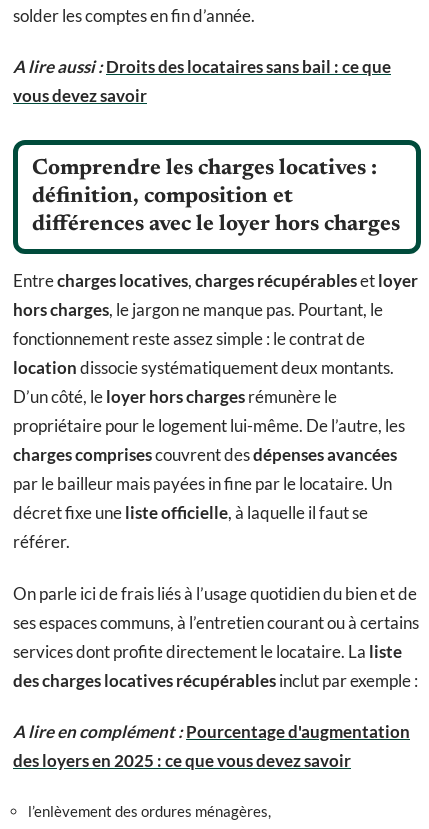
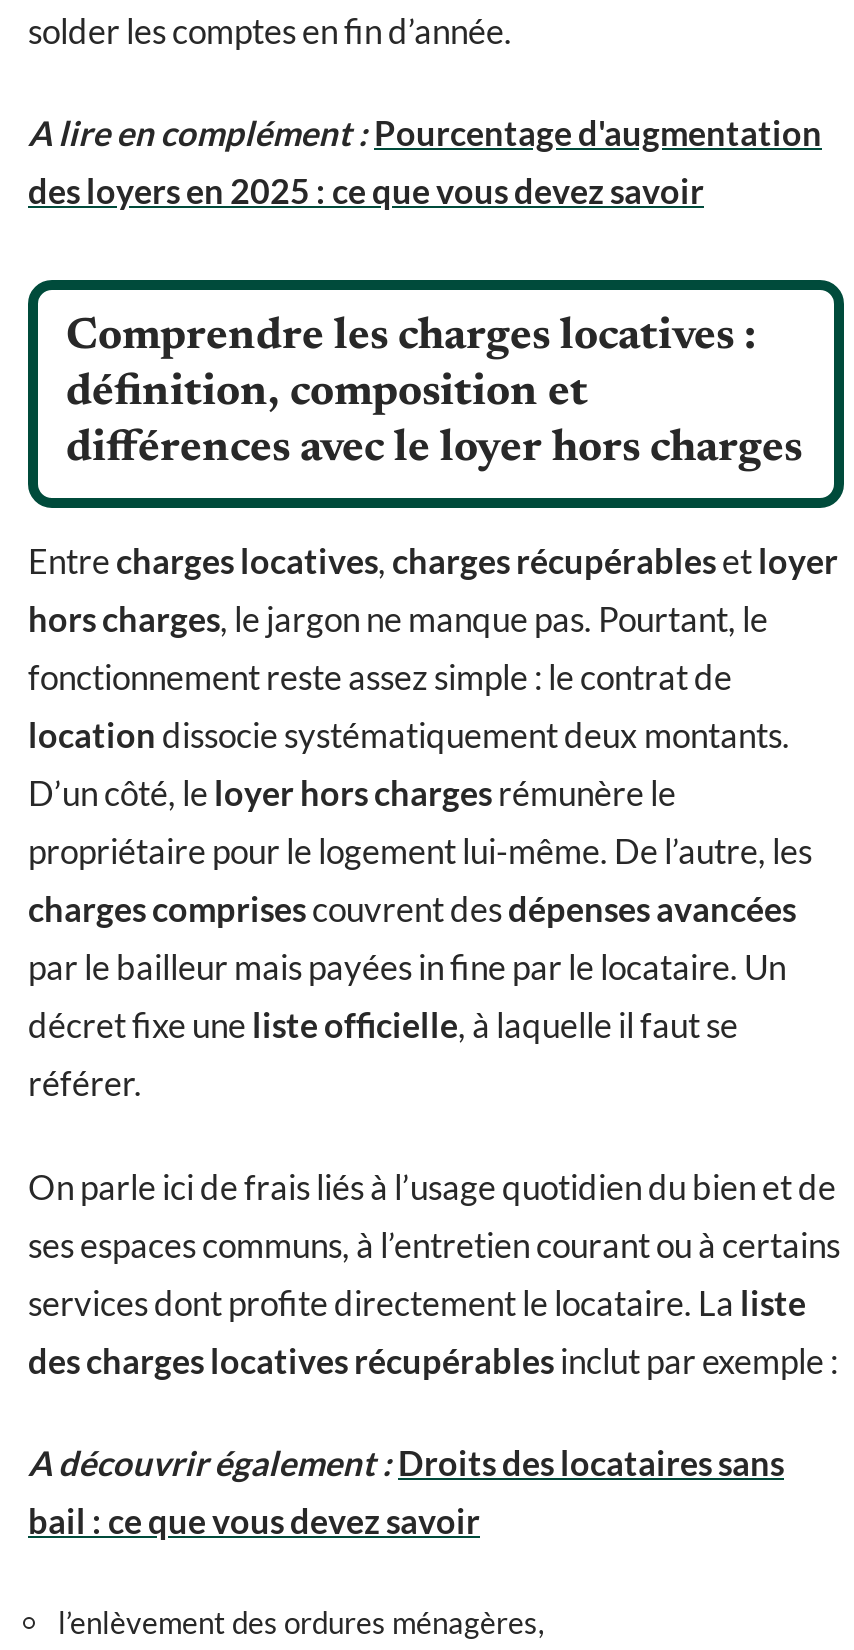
- A lire aussi : Droits des locataires sans bail : ce que
- vous devez savoir

+ A découvrir également : Droits des locataires sans
+ bail : ce que vous devez savoir

moved up: A lire en complément : Pourcentage d'augmentation | des loyers en 2025 : ce que vous devez savoir
